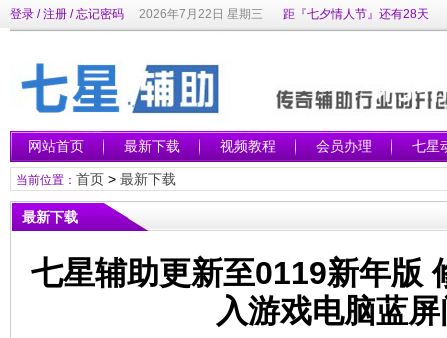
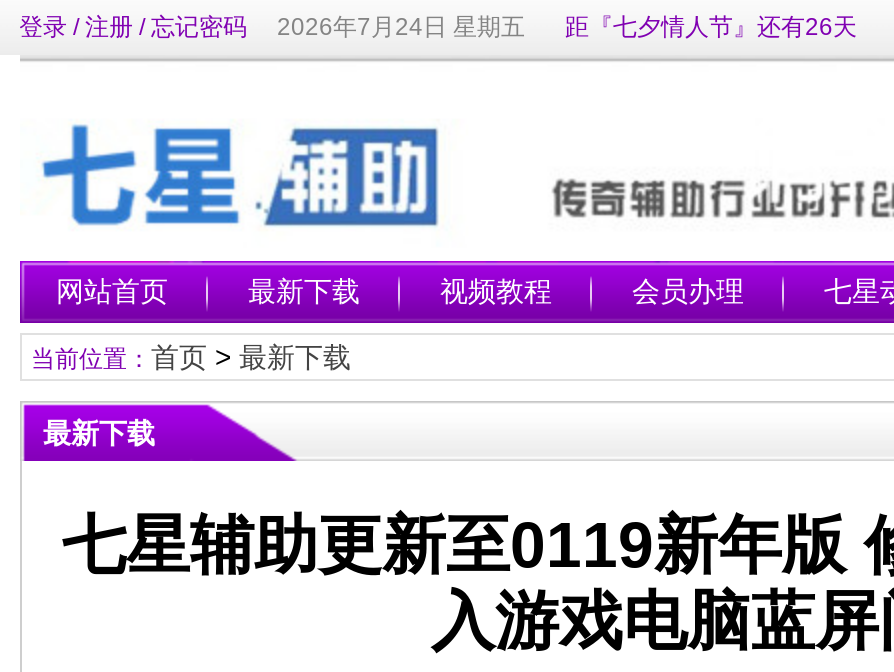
- 2026年7月22日 星期三
+ 2026年7月24日 星期五

- 距『七夕情人节』还有28天
+ 距『七夕情人节』还有26天
